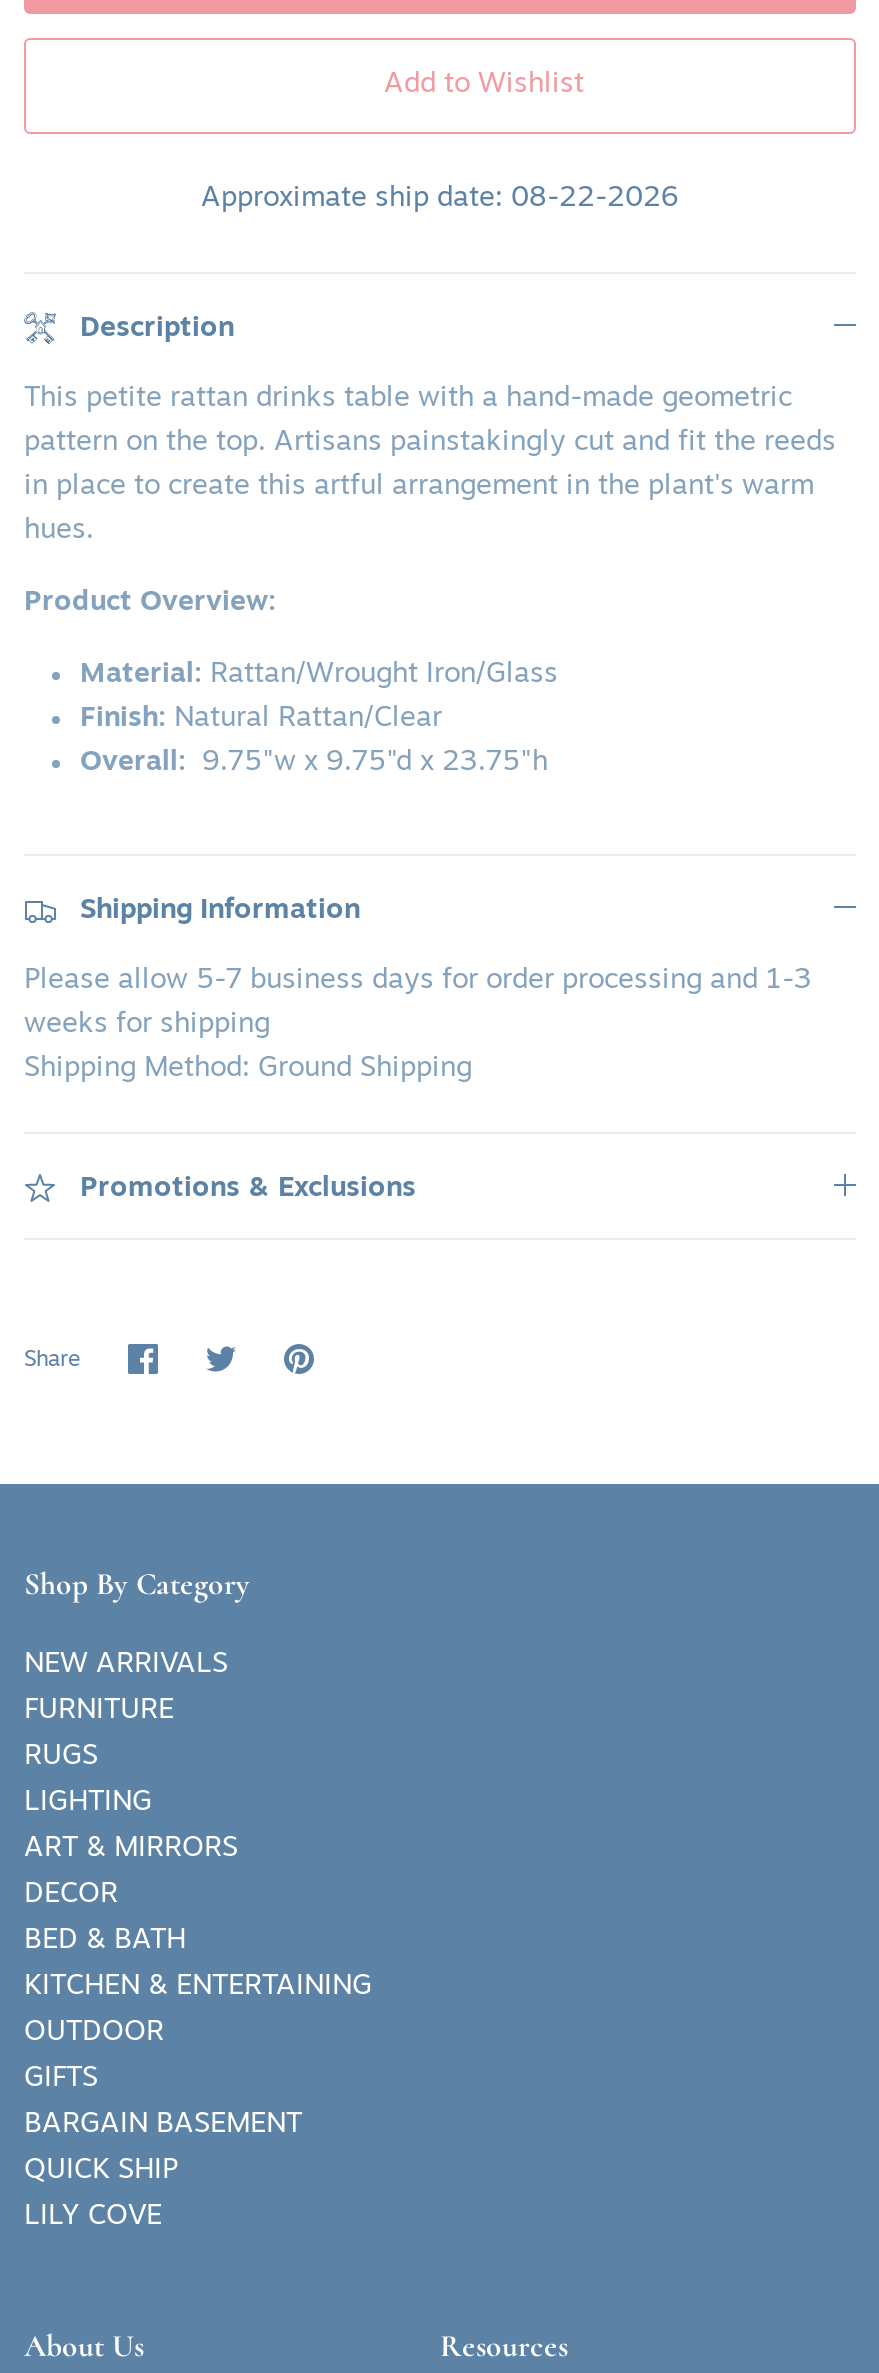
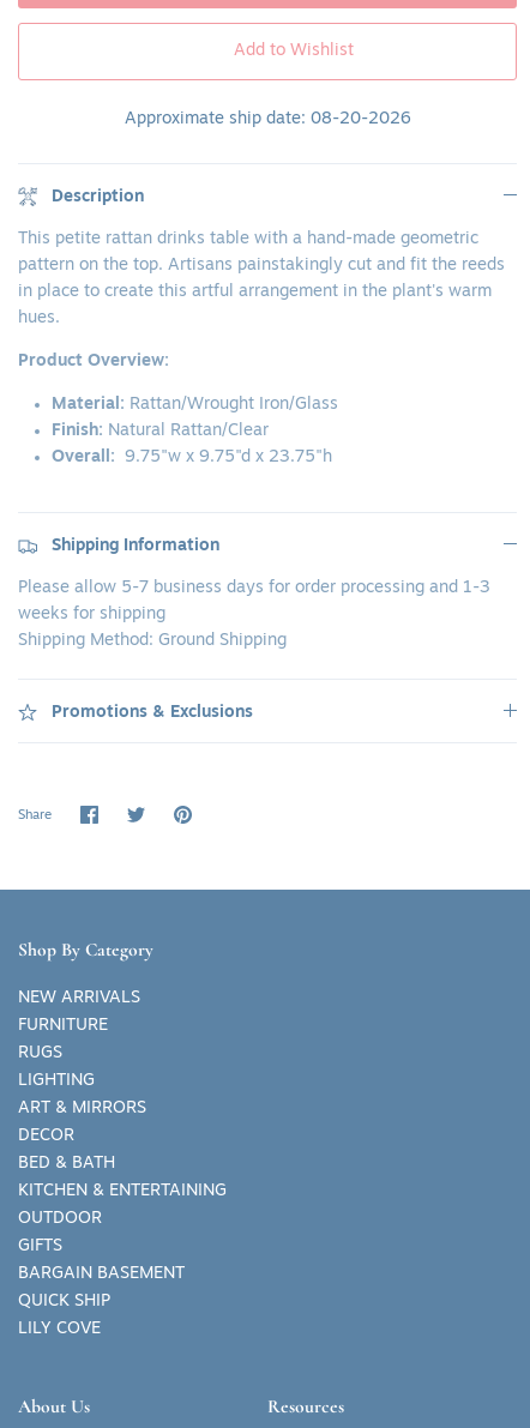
- Approximate ship date: 08-22-2026
+ Approximate ship date: 08-20-2026
